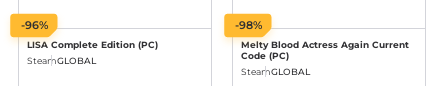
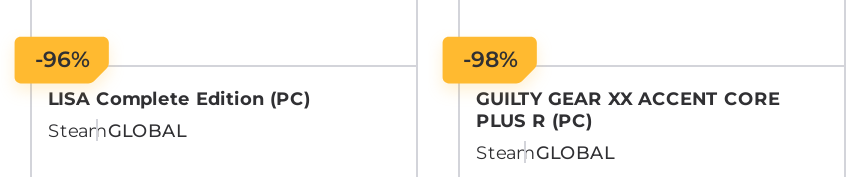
- Melty Blood Actress Again Current
- Code (PC)
+ GUILTY GEAR XX ACCENT CORE
+ PLUS R (PC)
